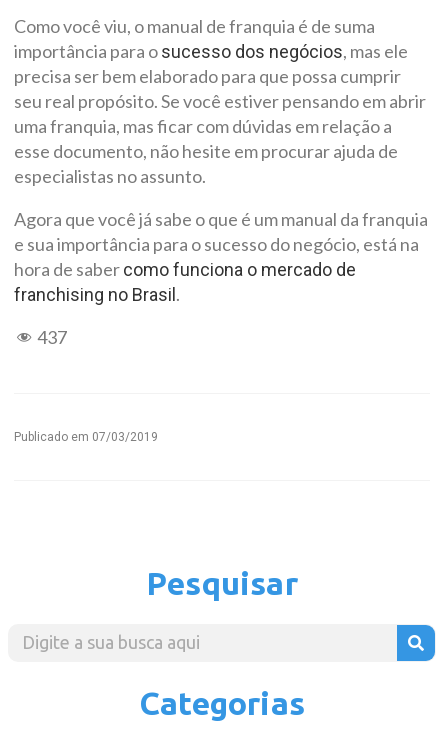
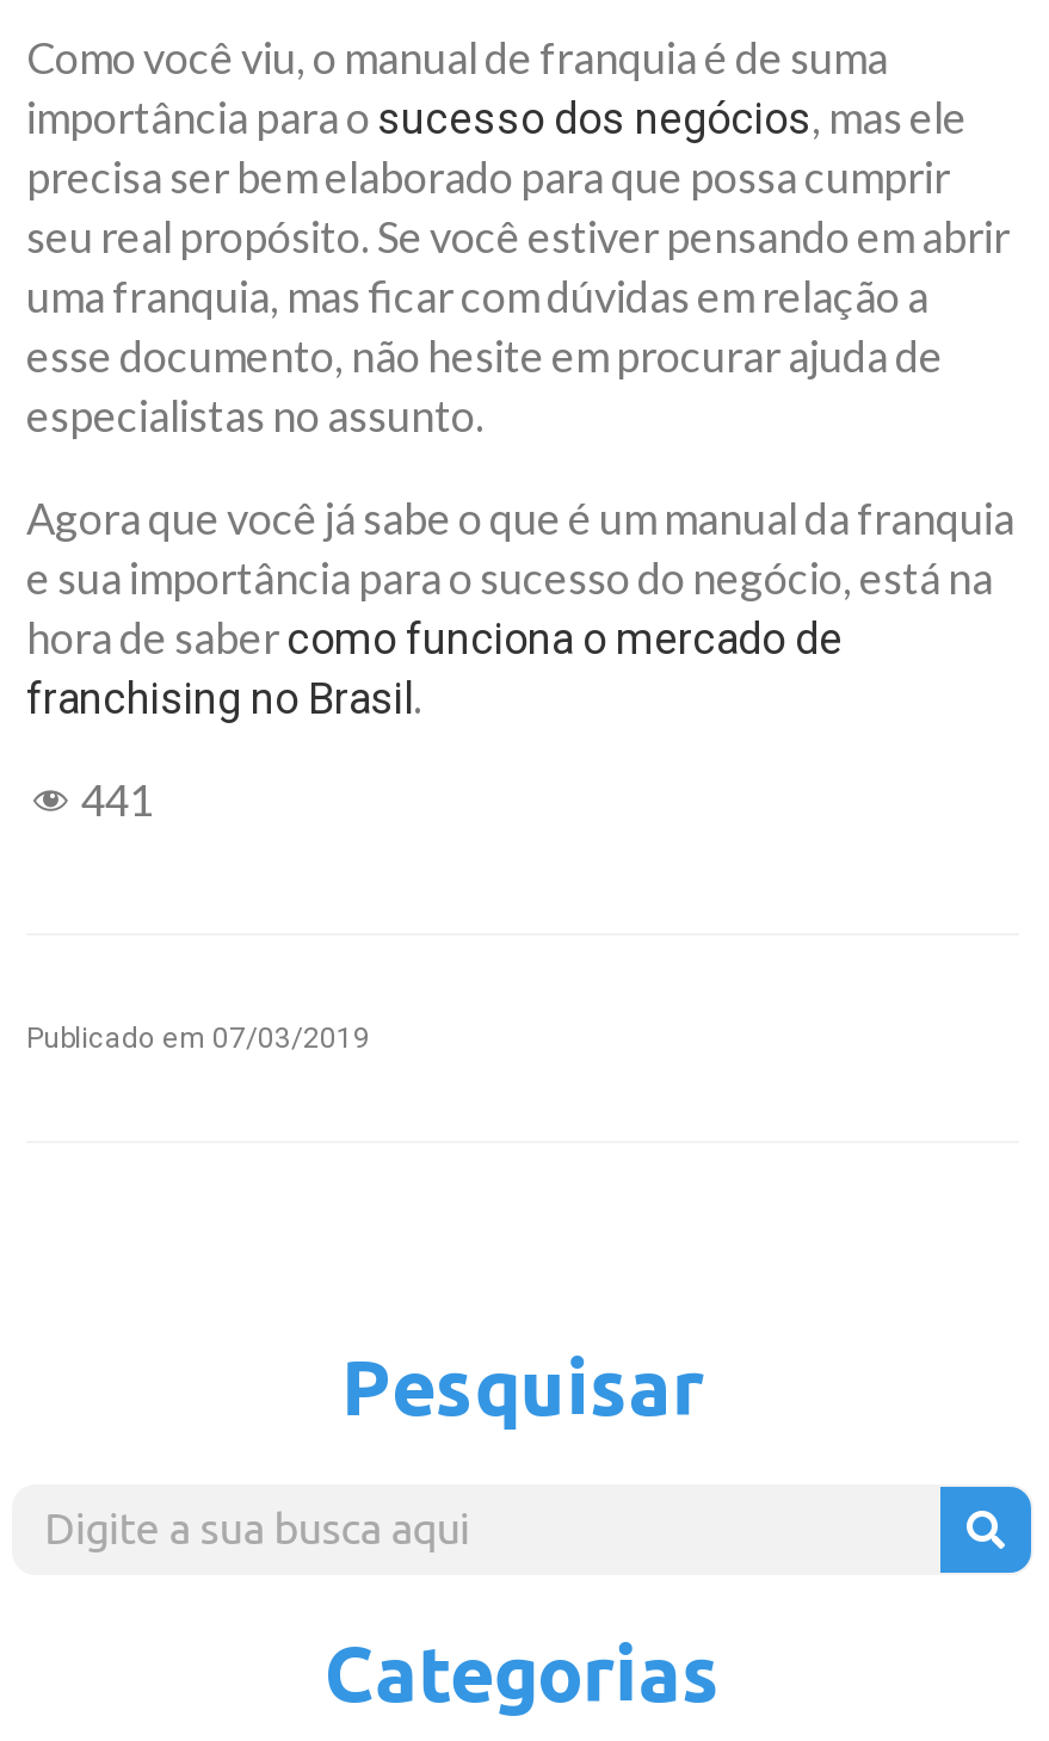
- 437
+ 441
